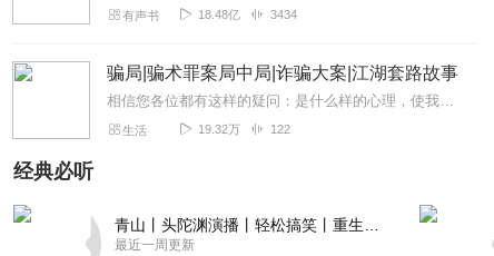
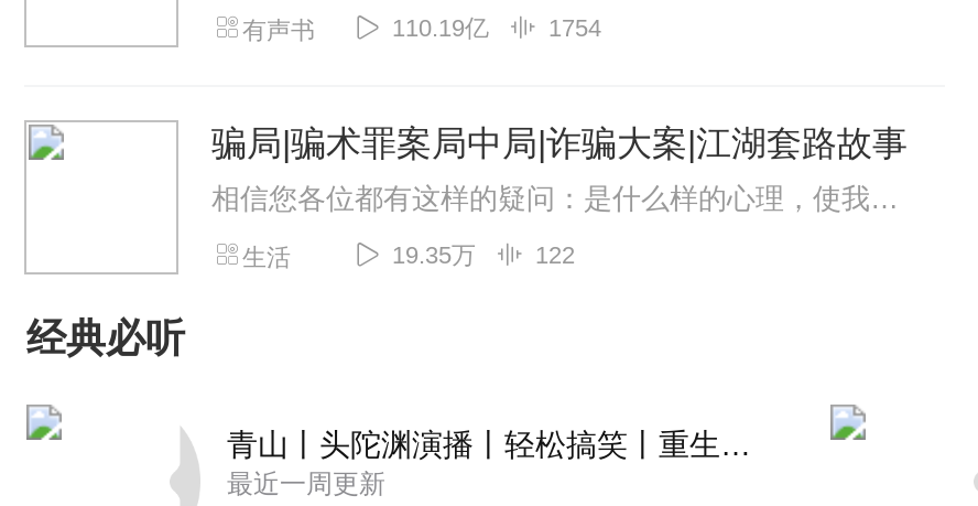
- 18.48亿
+ 110.19亿

- 3434
+ 1754

- 19.32万
+ 19.35万
